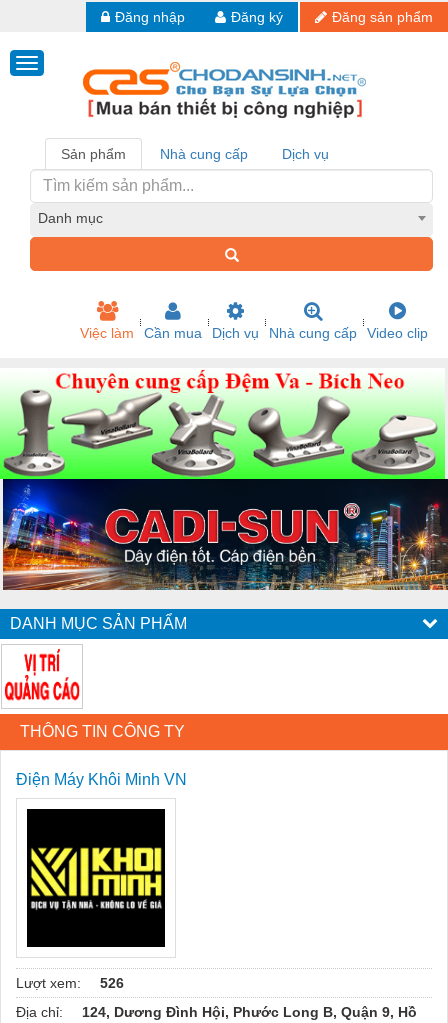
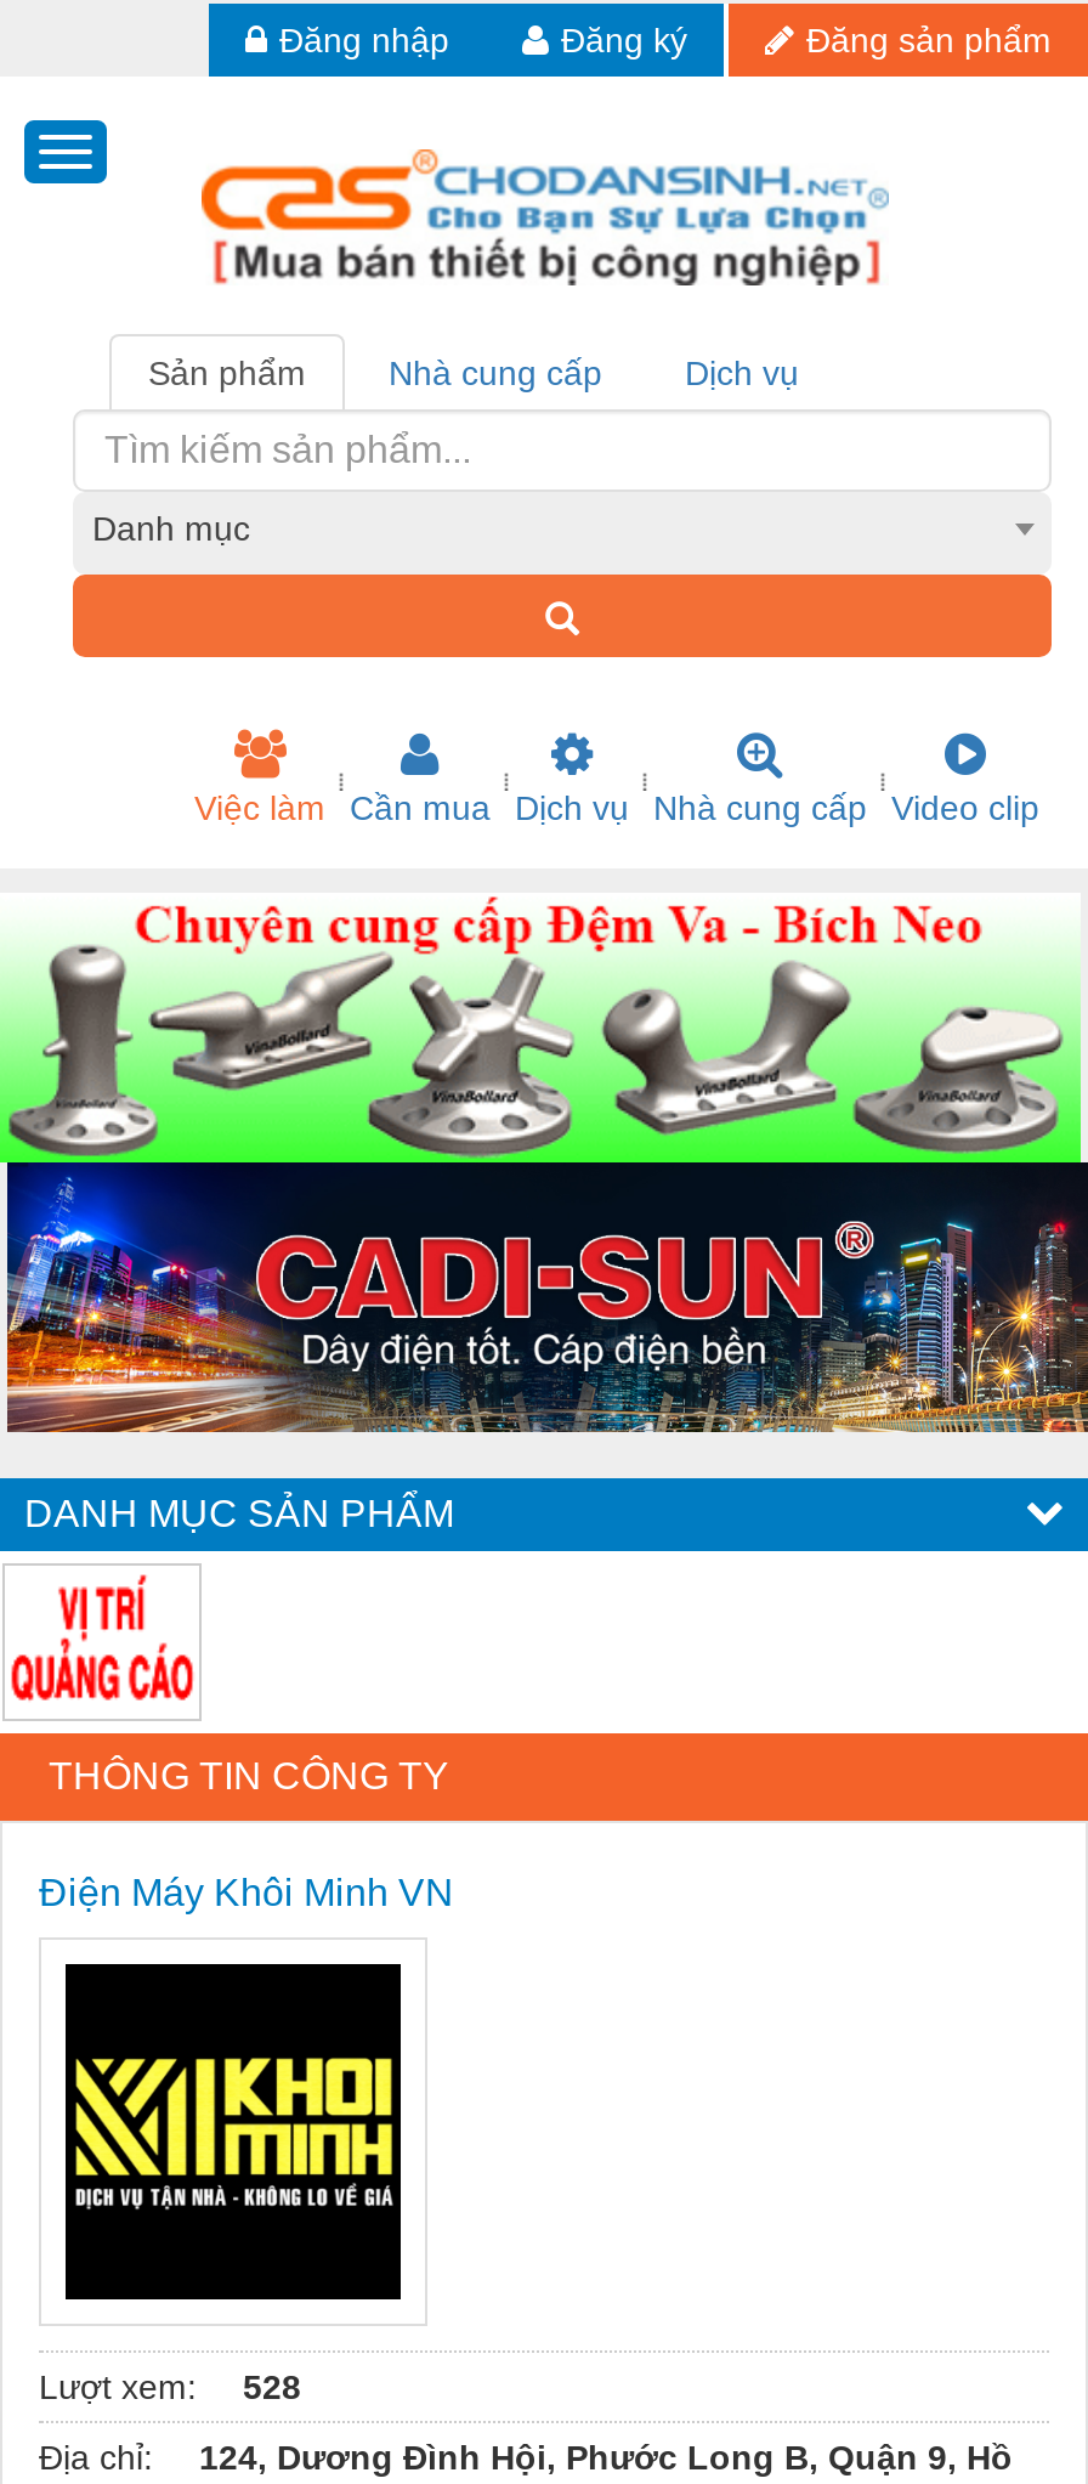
- Lượt xem: 526
+ Lượt xem: 528
